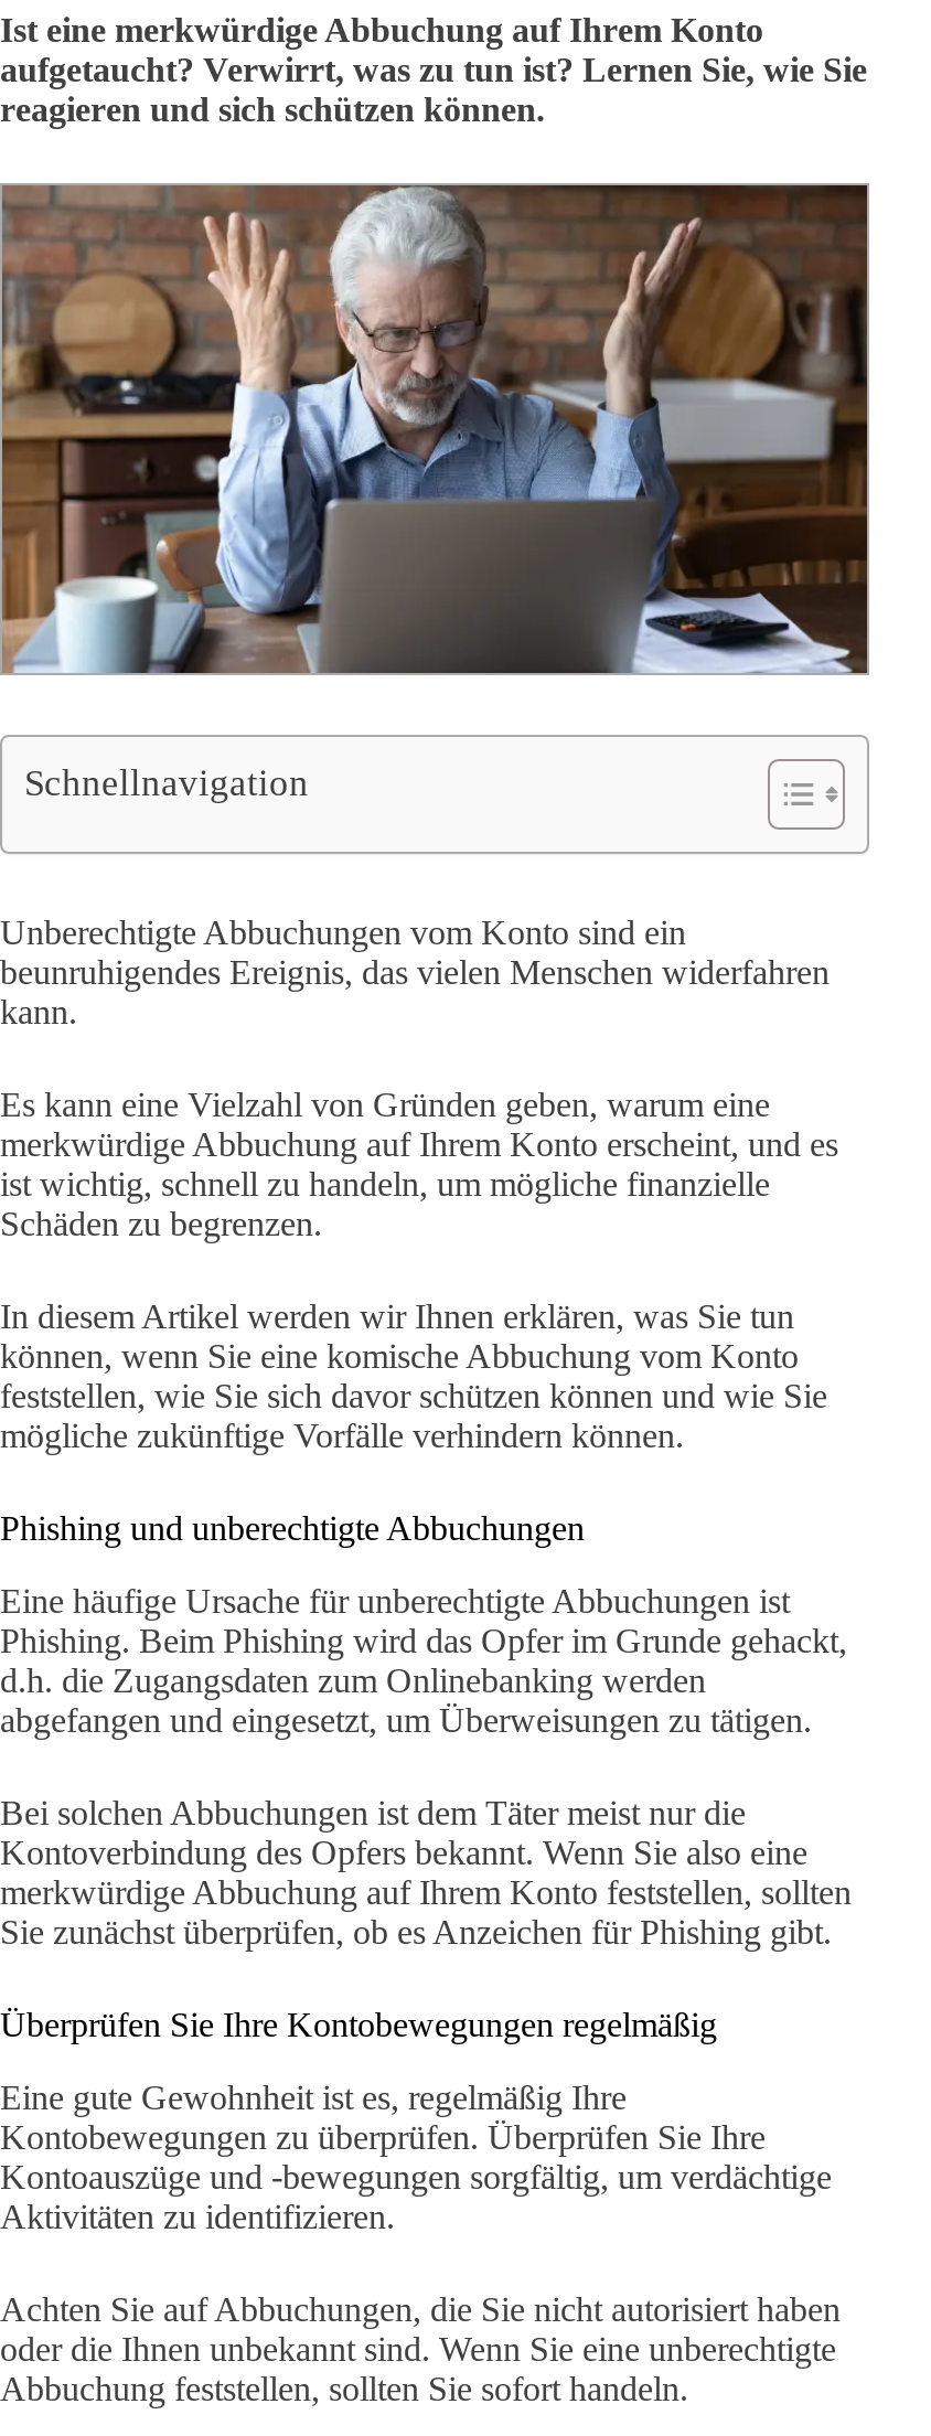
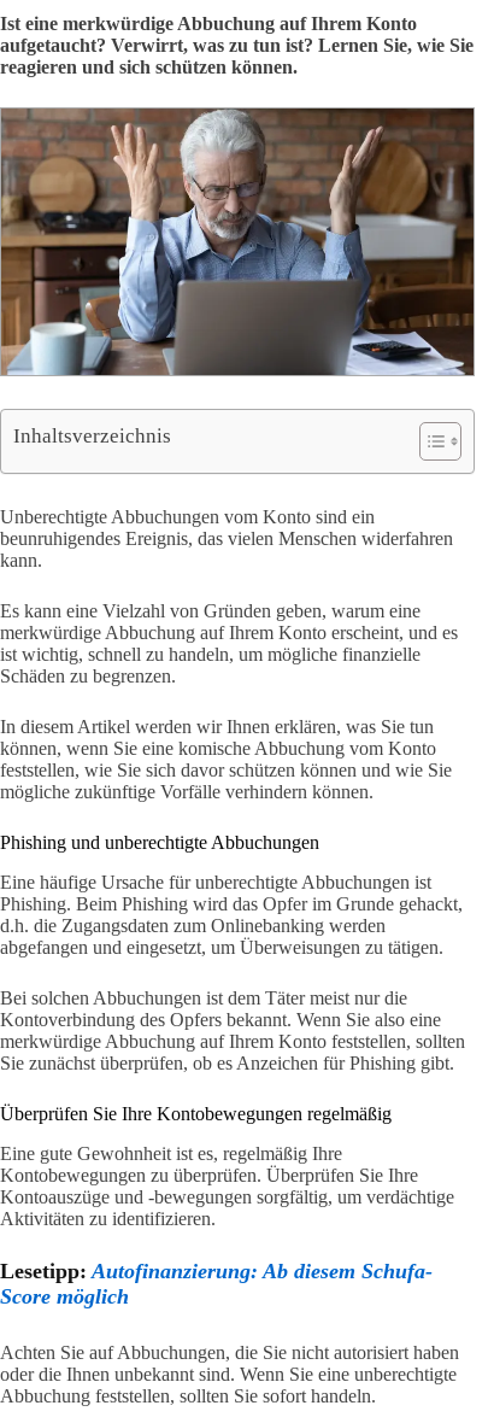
- Schnellnavigation
+ Inhaltsverzeichnis

+ Lesetipp: Autofinanzierung: Ab diesem Schufa-
+ Score möglich
